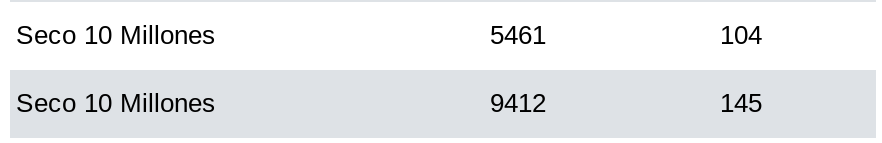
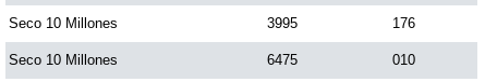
- 5461
+ 3995

- 104
+ 176

- 9412
+ 6475

- 145
+ 010
